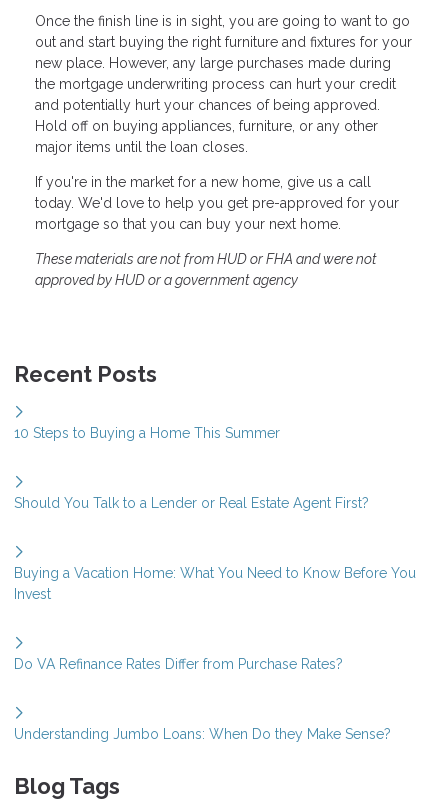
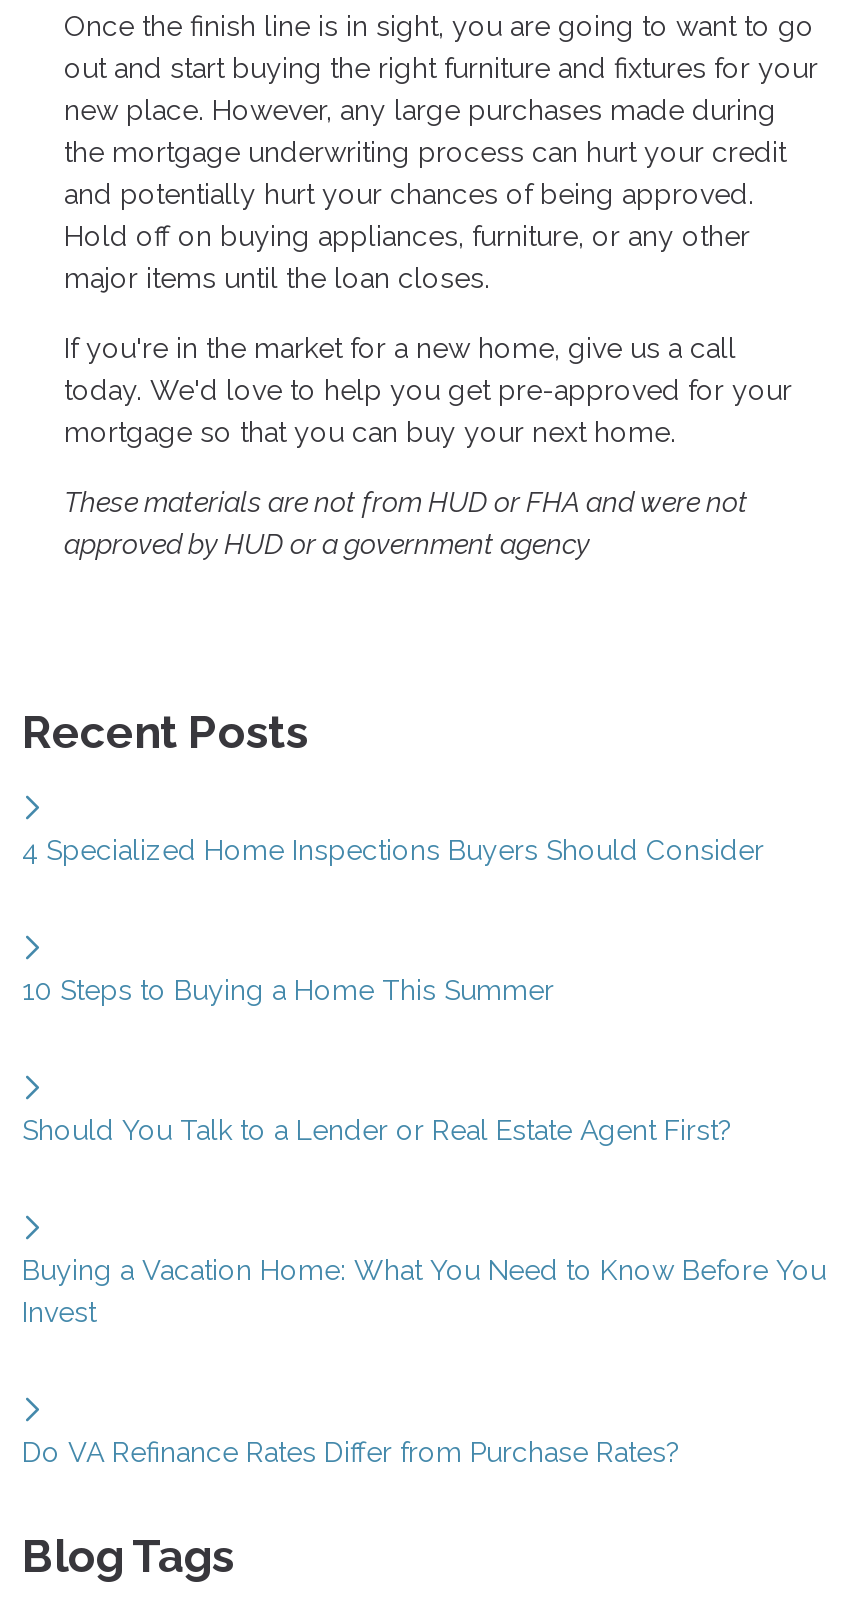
+ 4 Specialized Home Inspections Buyers Should Consider

moved down: 10 Steps to Buying a Home This Summer | Should You Talk to a Lender or Real Estate Agent First? | Buying a Vacation Home: What You Need to Know Before You | Invest | Do VA Refinance Rates Differ from Purchase Rates?

- Understanding Jumbo Loans: When Do they Make Sense?
